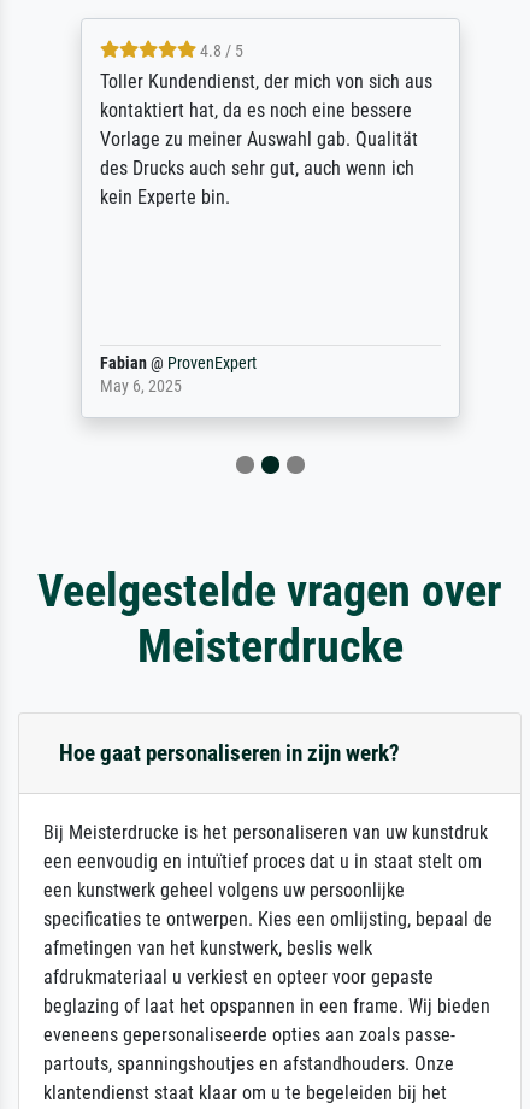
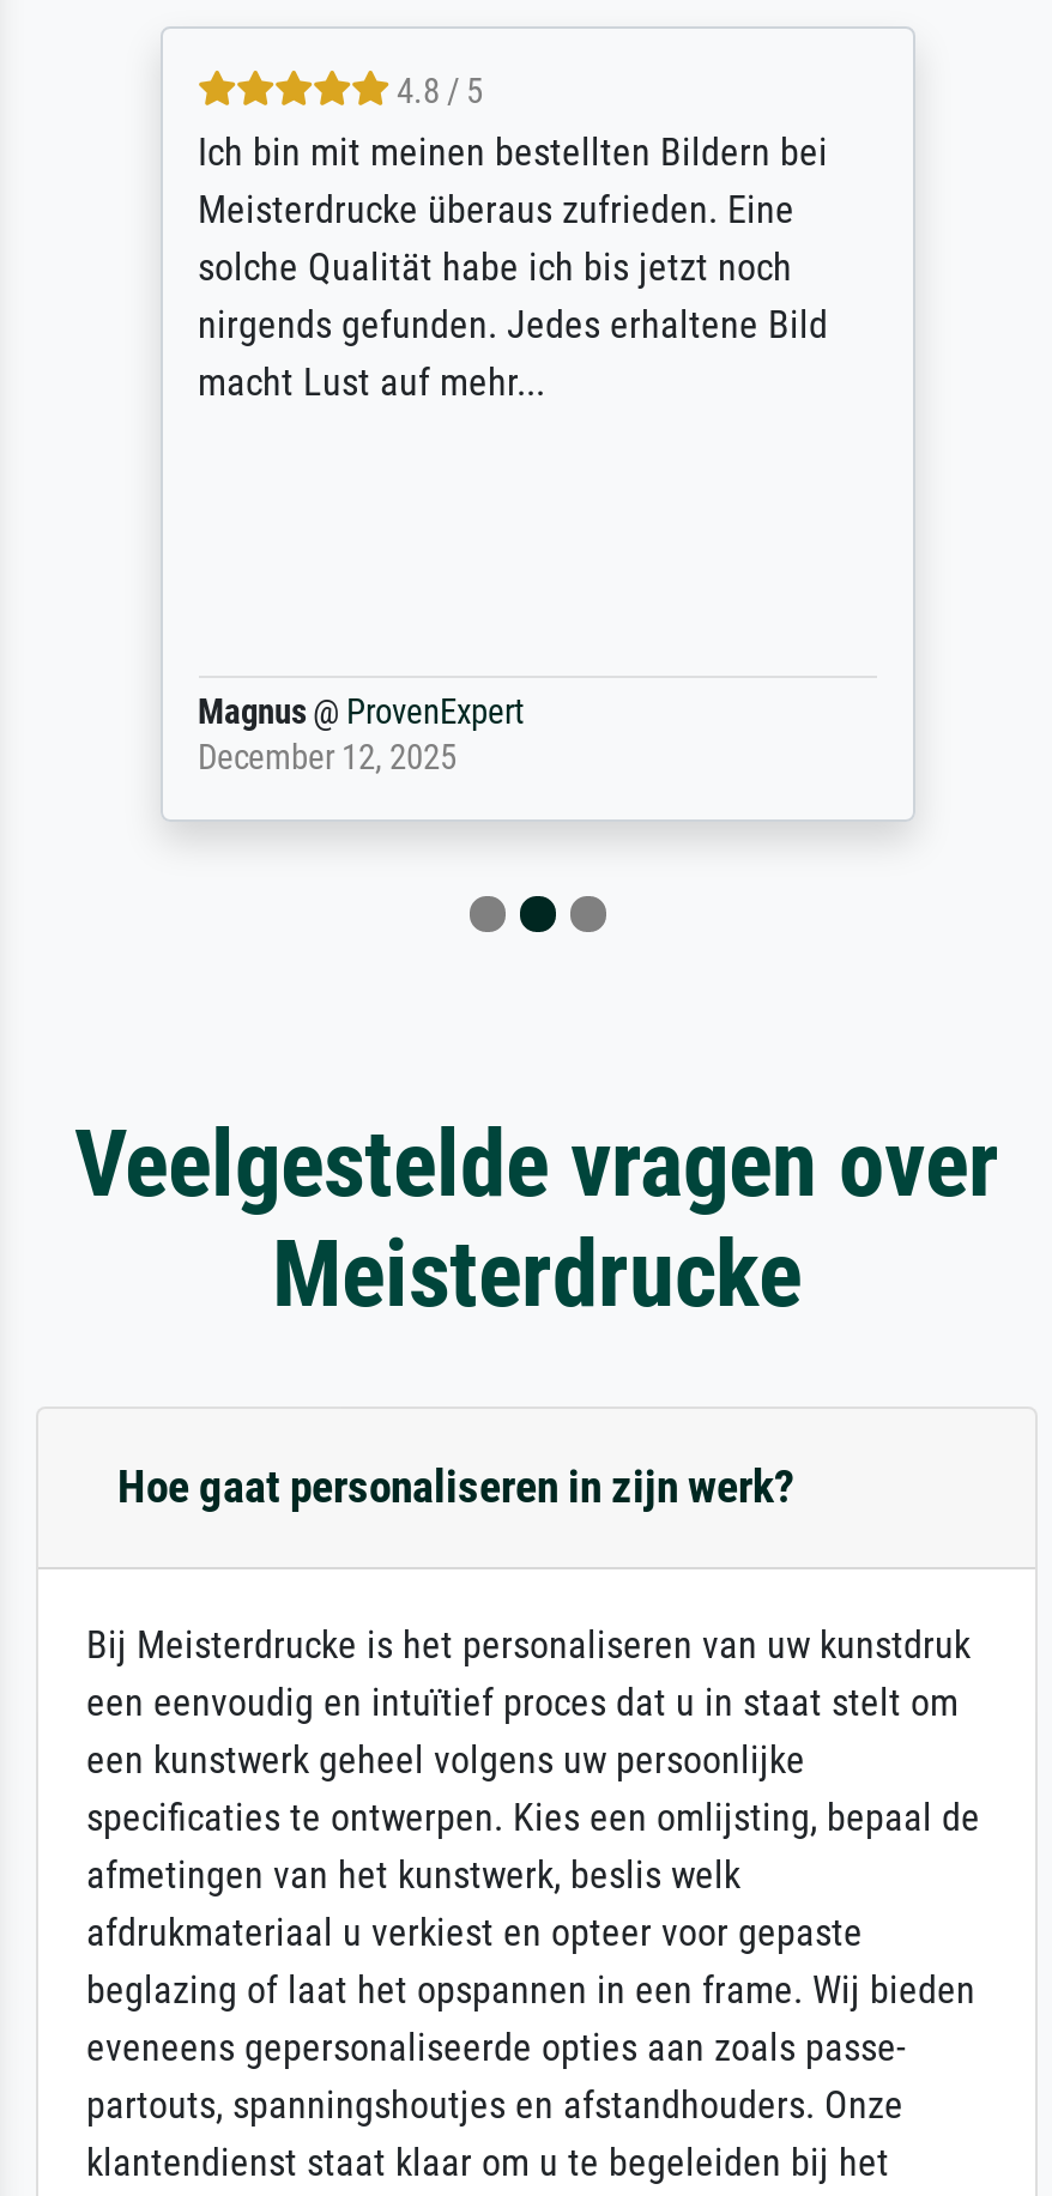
- Toller Kundendienst, der mich von sich aus
- kontaktiert hat, da es noch eine bessere
- Vorlage zu meiner Auswahl gab. Qualität
- des Drucks auch sehr gut, auch wenn ich
- kein Experte bin.
+ Ich bin mit meinen bestellten Bildern bei
+ Meisterdrucke überaus zufrieden. Eine
+ solche Qualität habe ich bis jetzt noch
+ nirgends gefunden. Jedes erhaltene Bild
+ macht Lust auf mehr...

- Fabian @ ProvenExpert
- May 6, 2025
+ Magnus @ ProvenExpert
+ December 12, 2025
